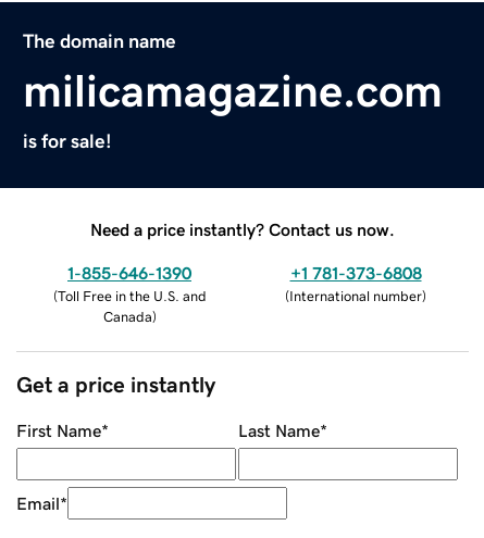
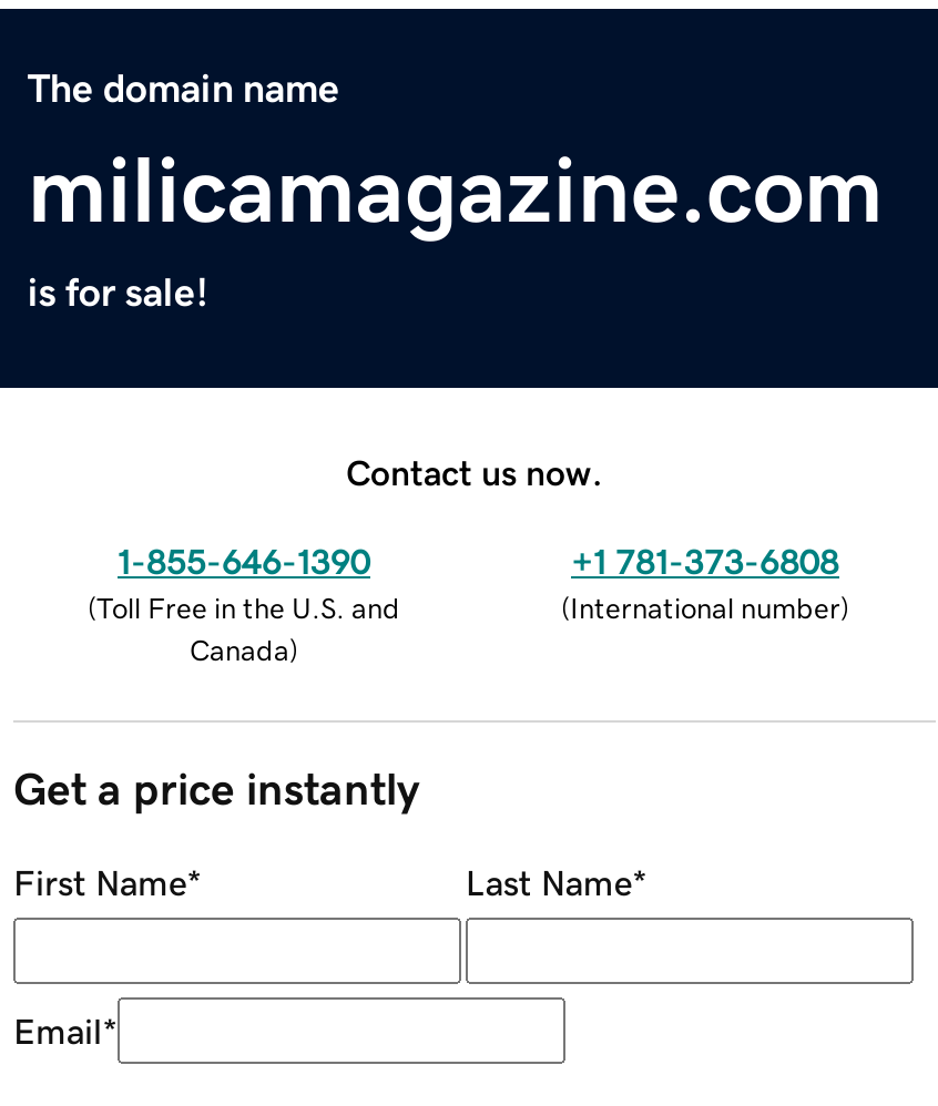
- Need a price instantly? Contact us now.
+ Contact us now.
